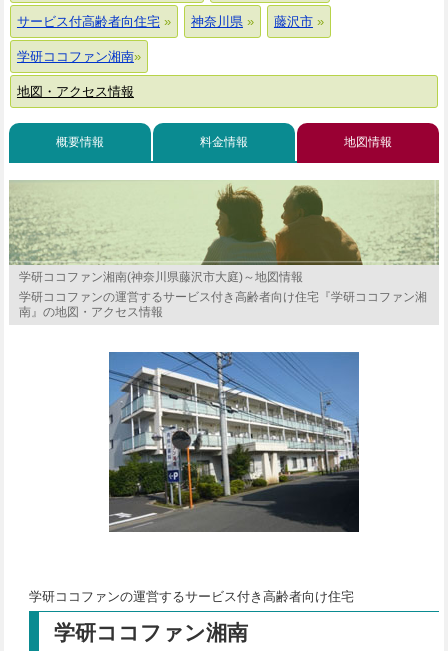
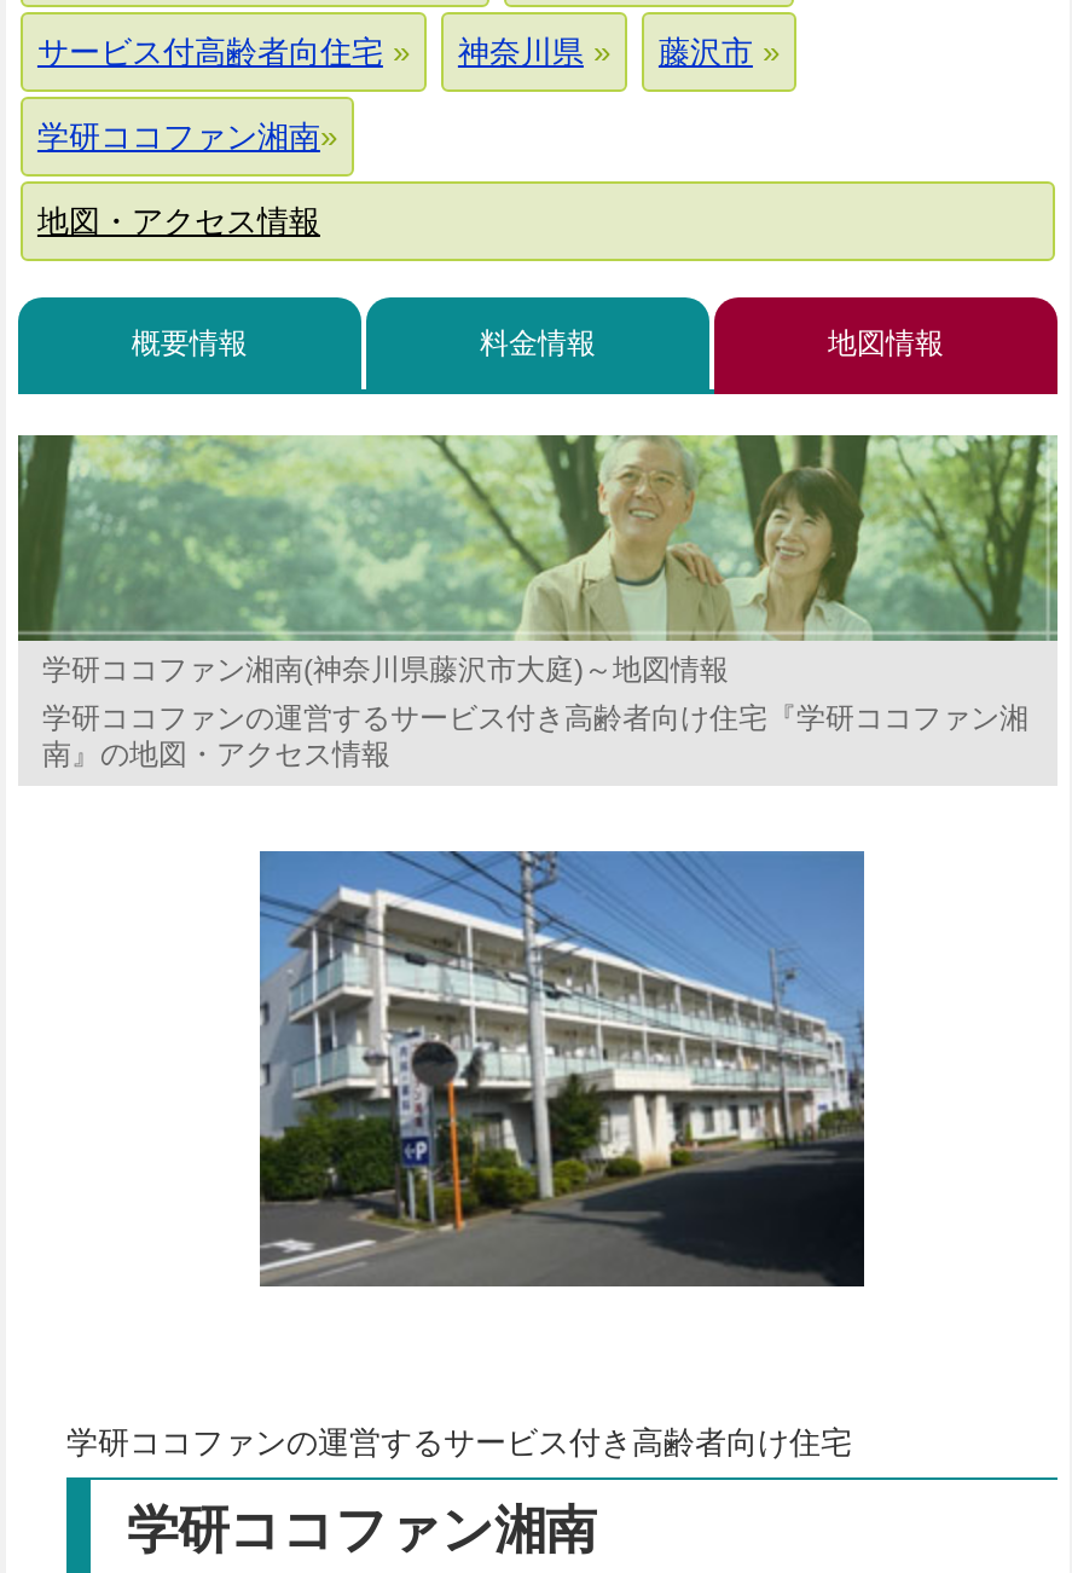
- [image]
+ [image]
